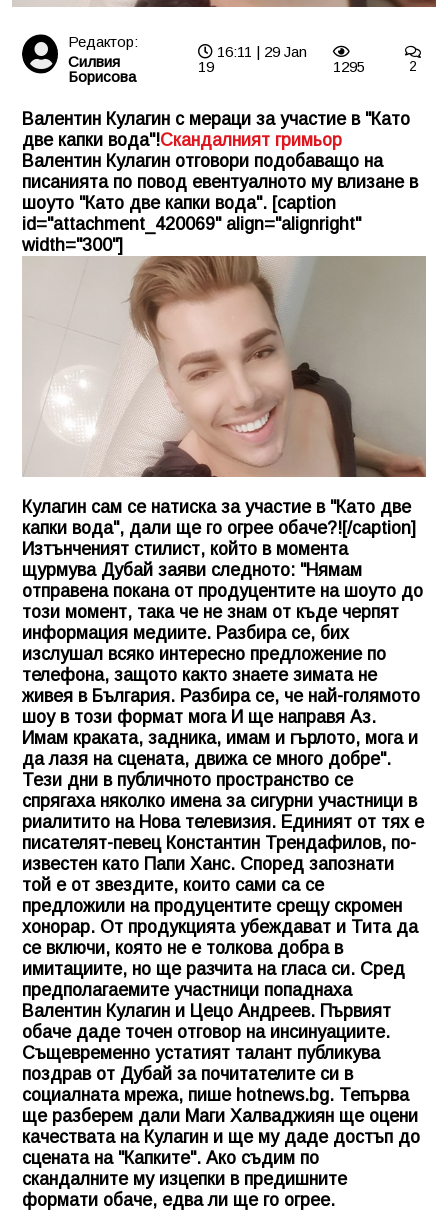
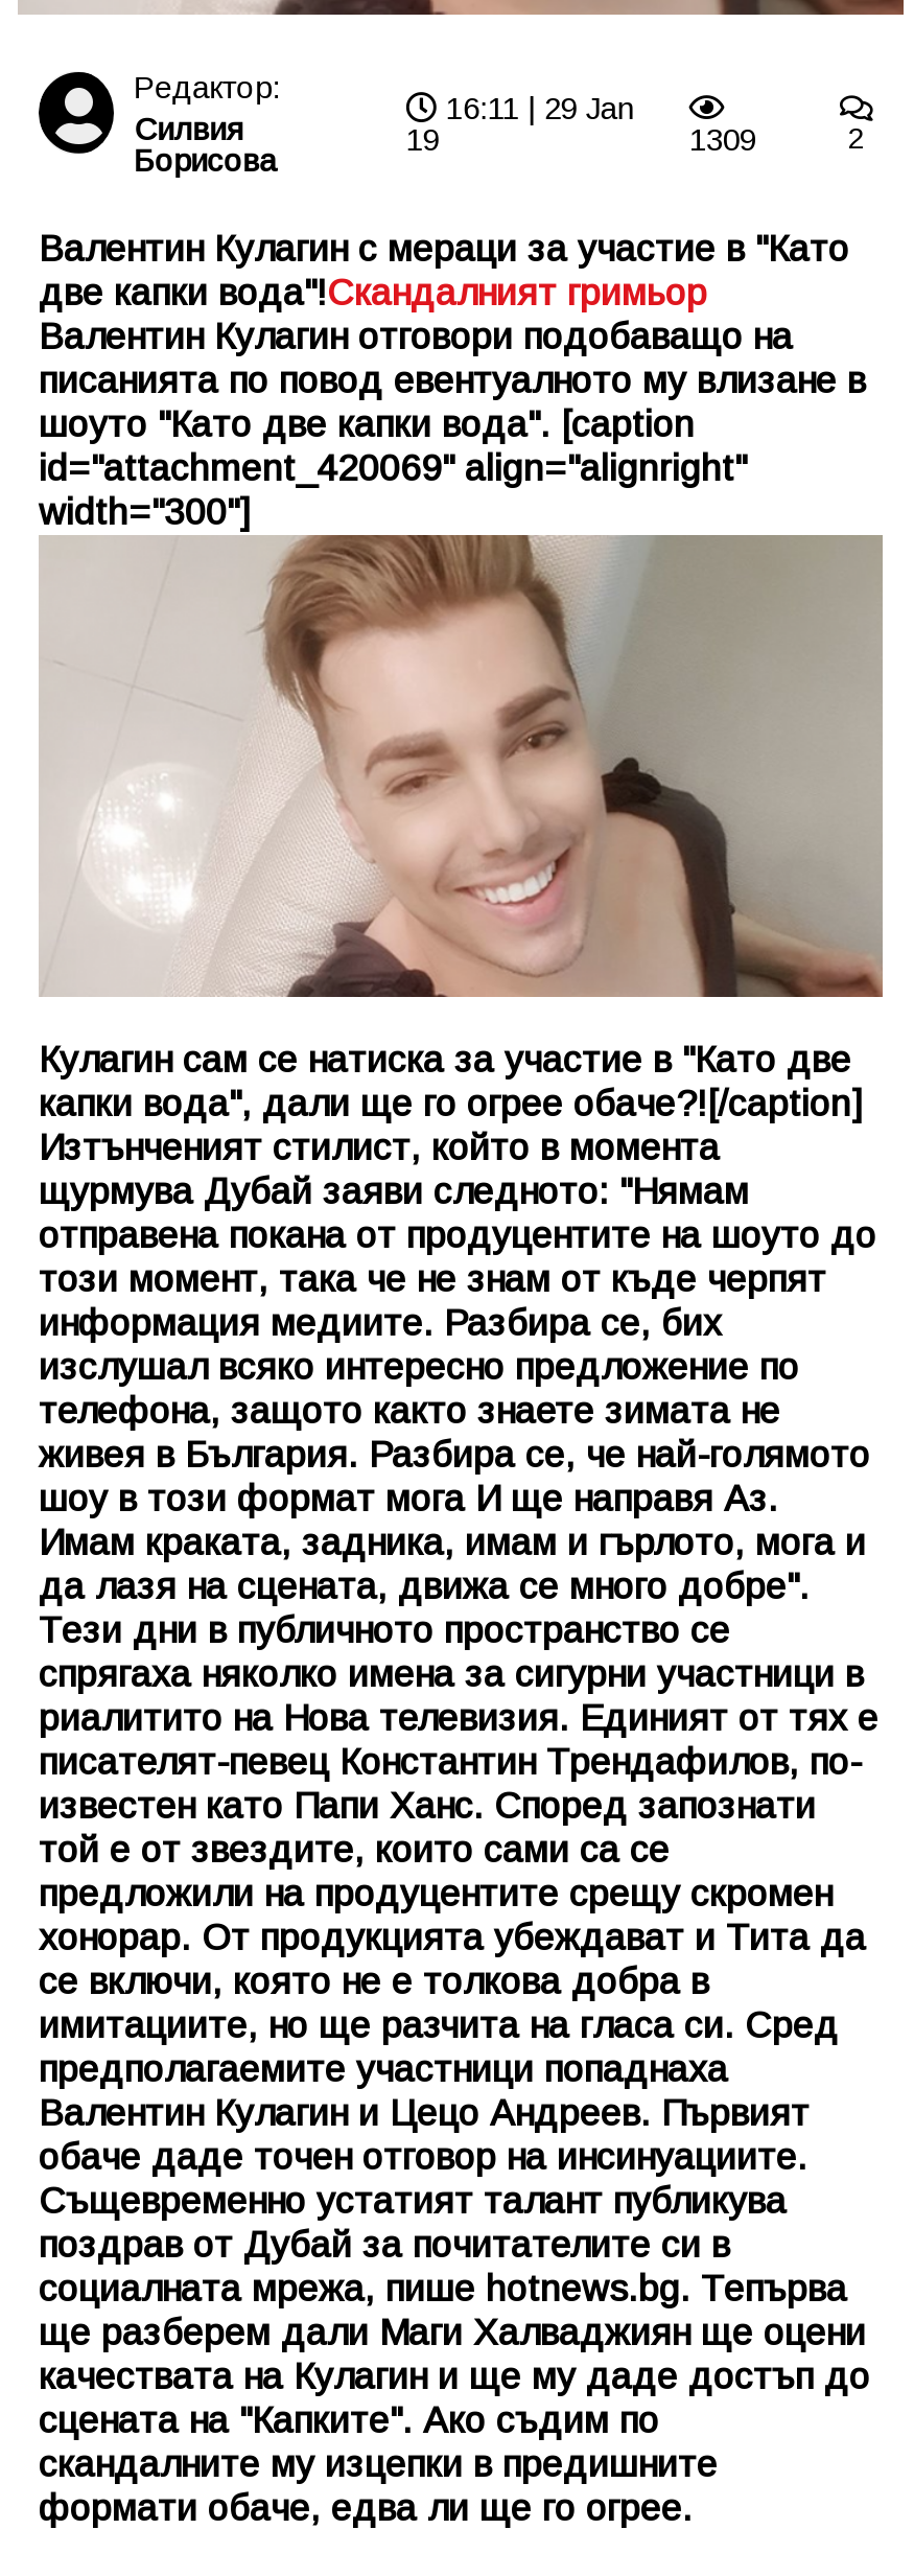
- 1295
+ 1309
